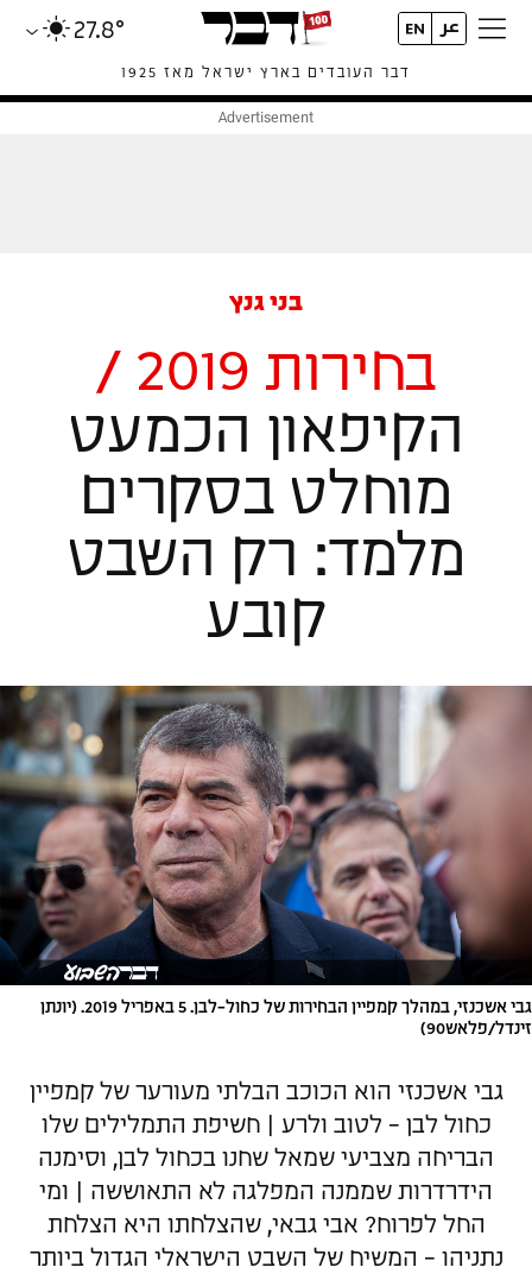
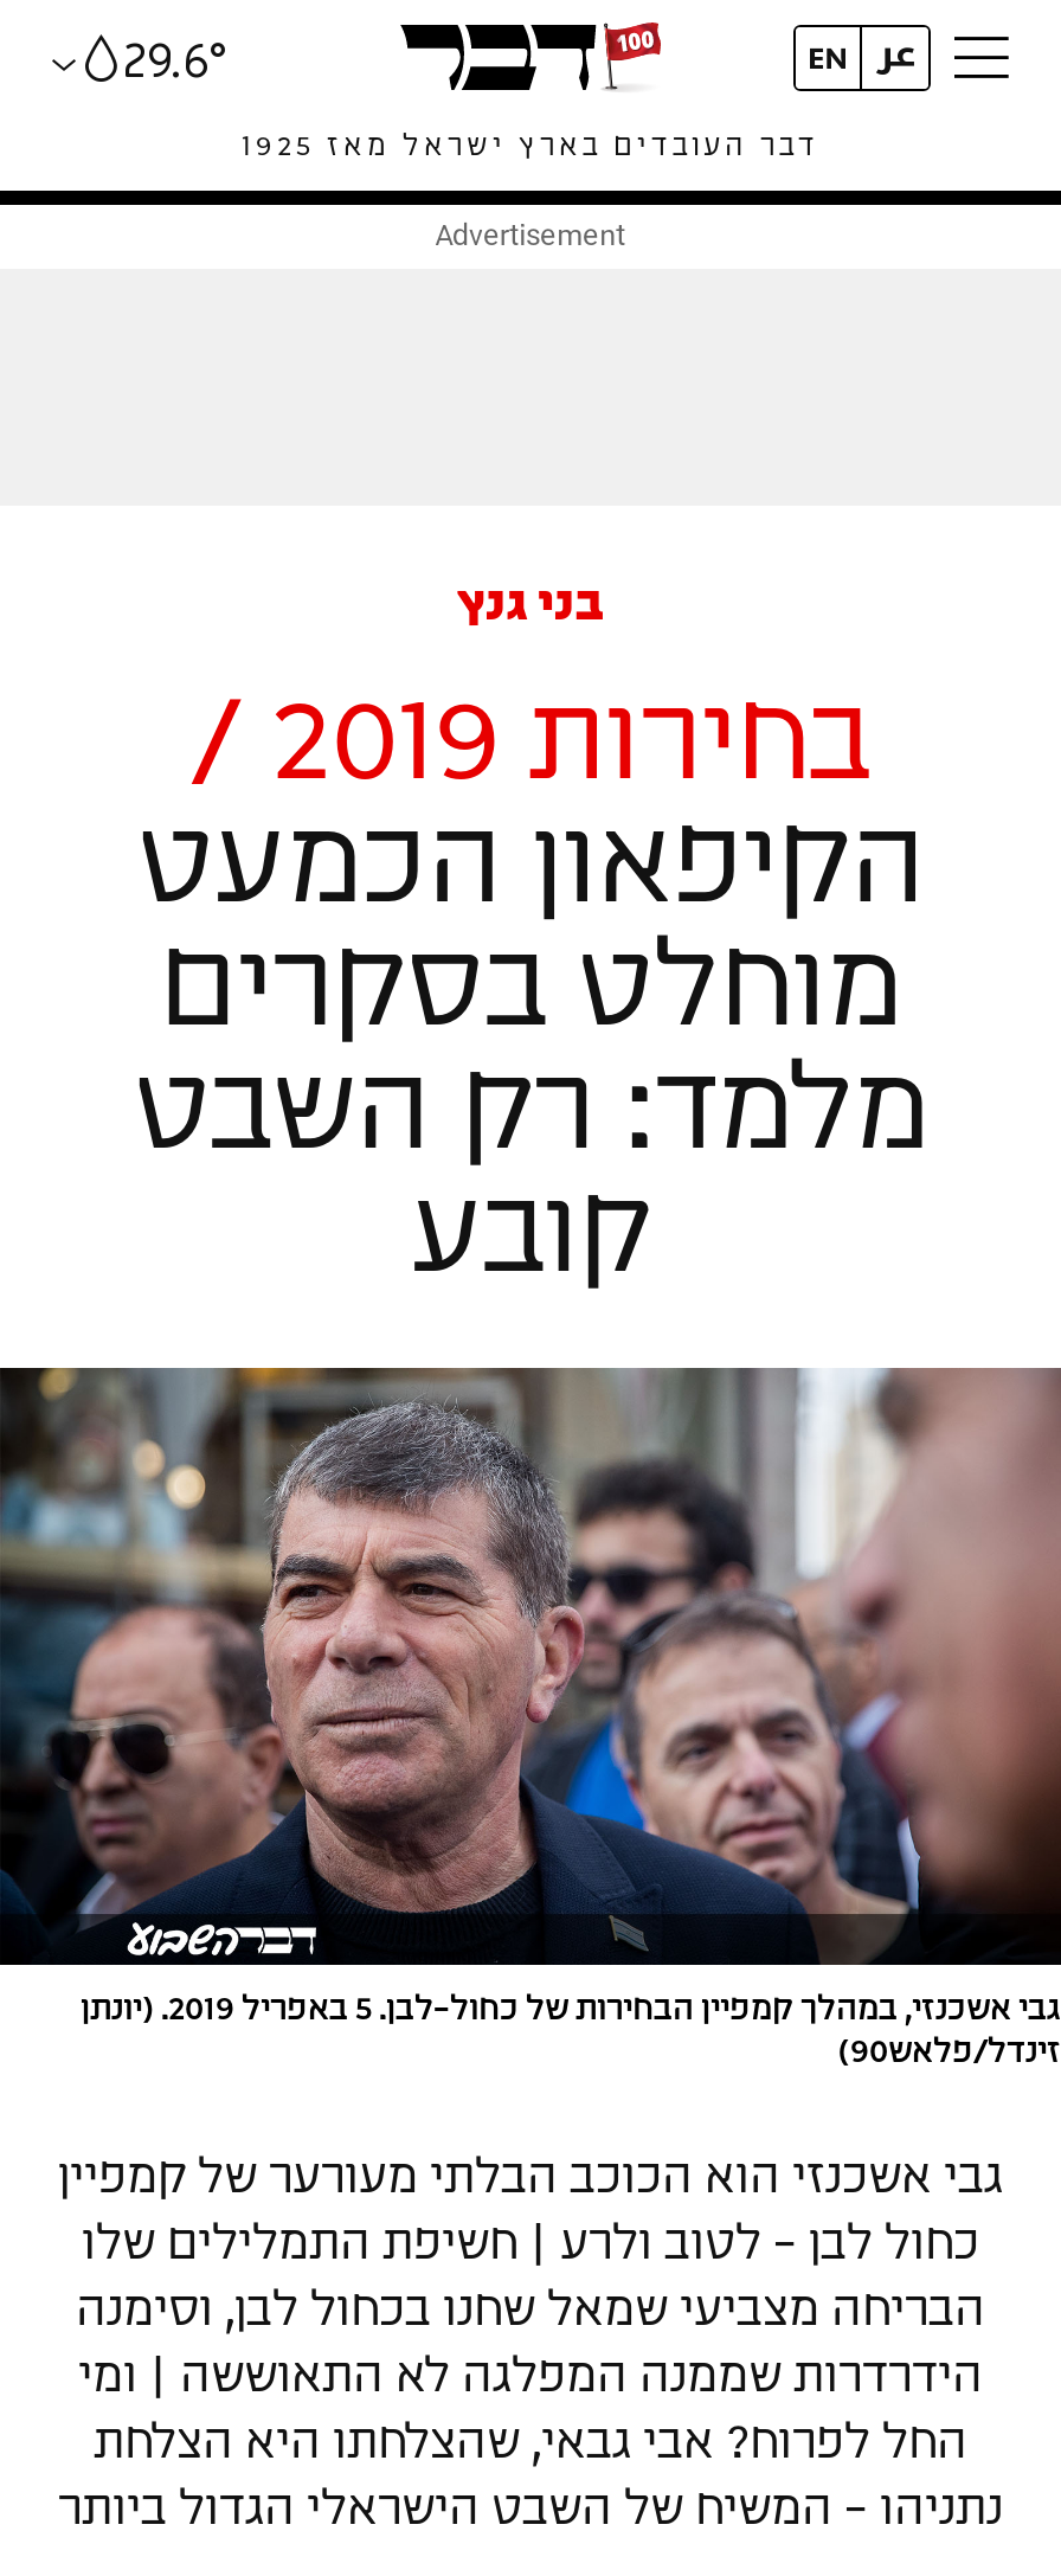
- 27.8°
+ 29.6°
